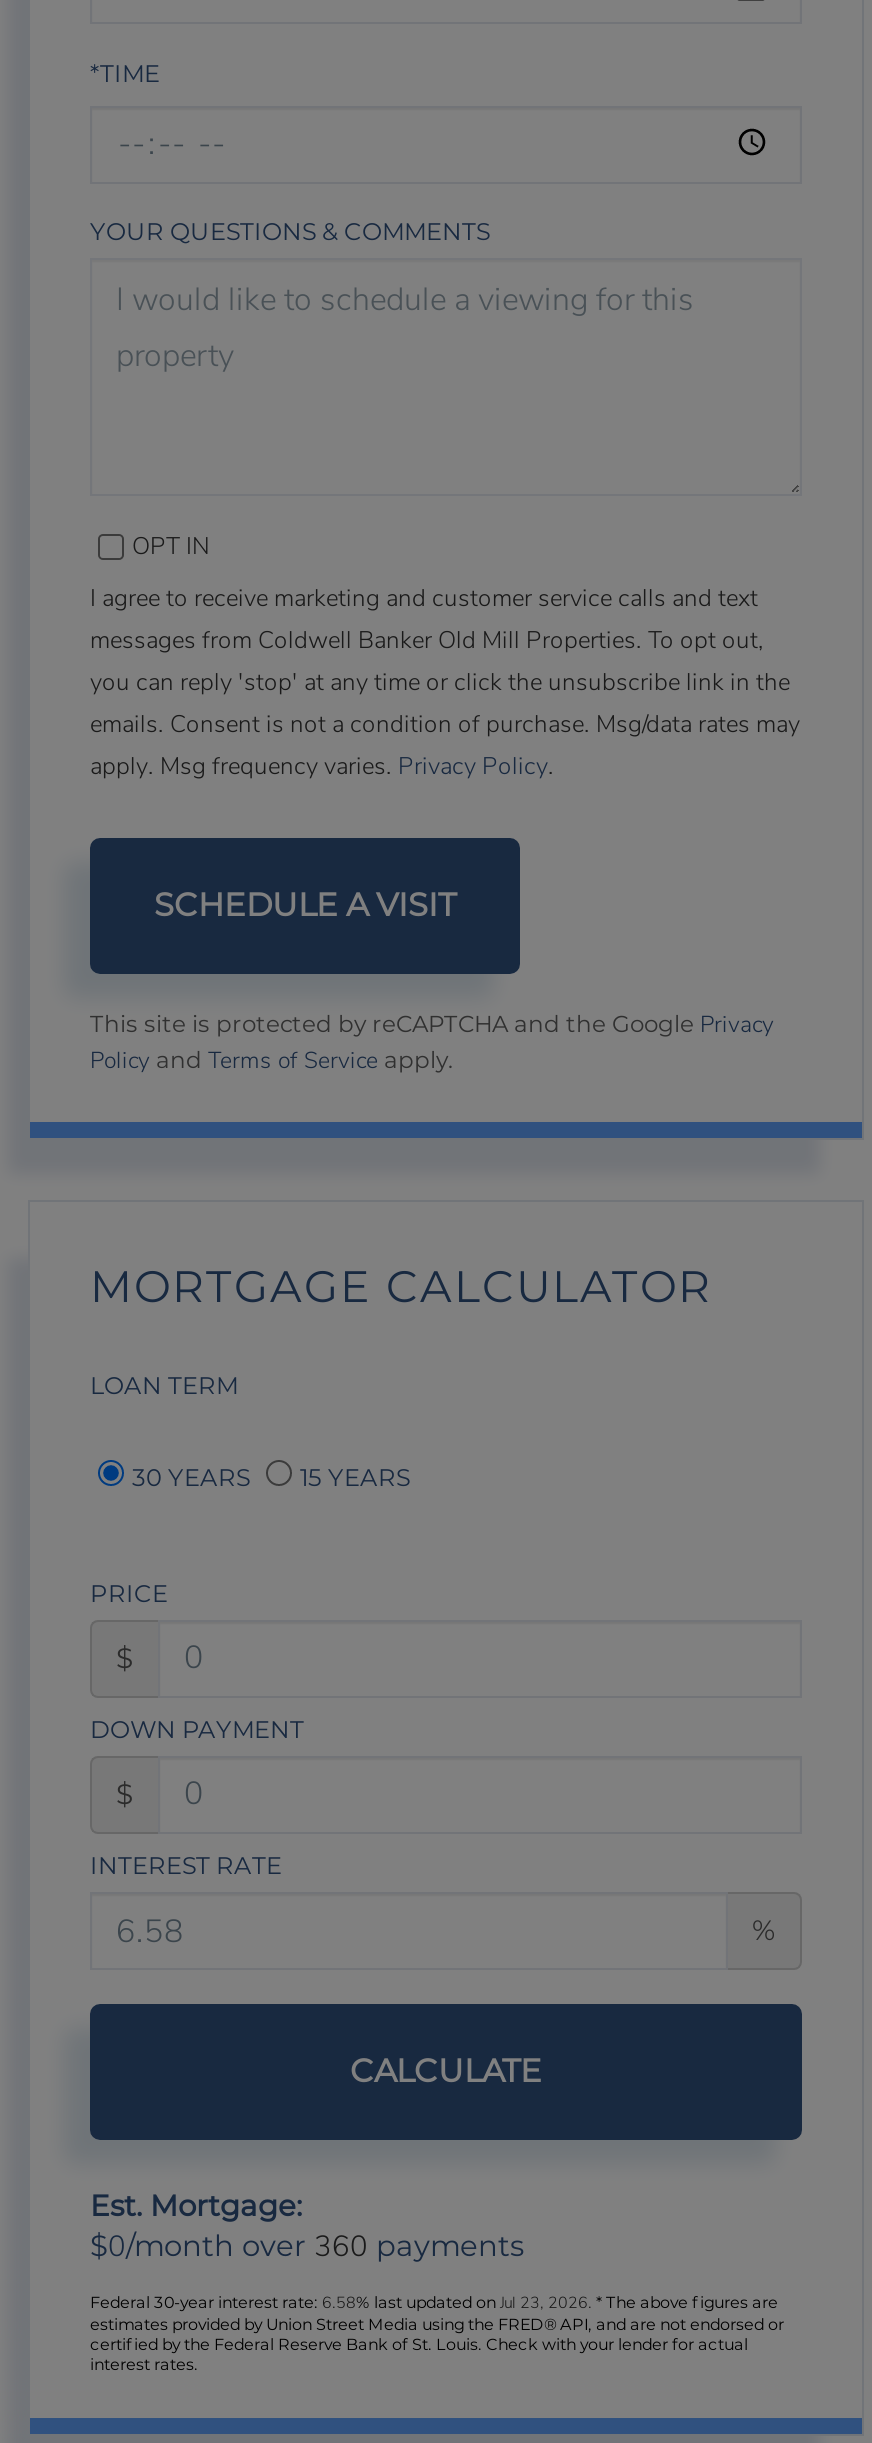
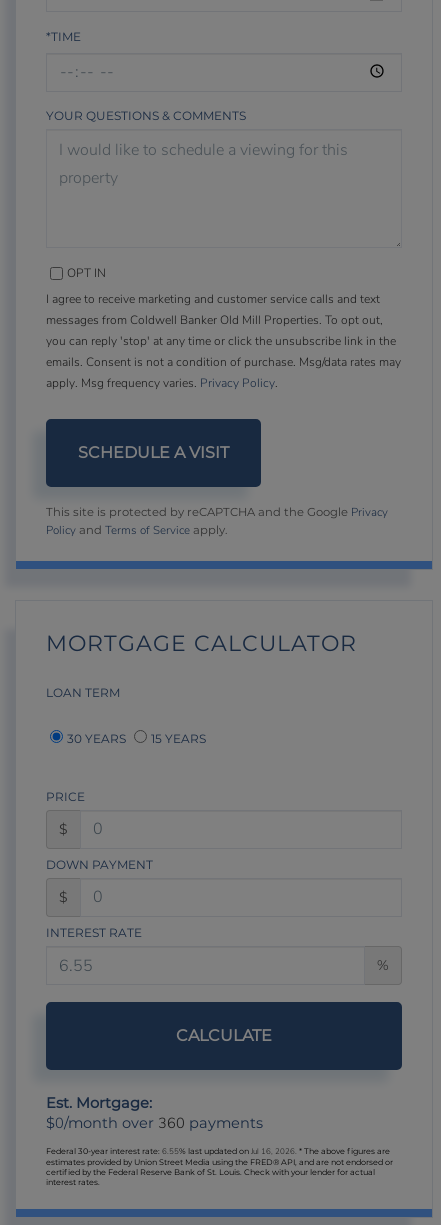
- Federal 30-year interest rate: 6.58% last updated on Jul 23, 2026. * The above figures are
+ Federal 30-year interest rate: 6.55% last updated on Jul 16, 2026. * The above figures are
